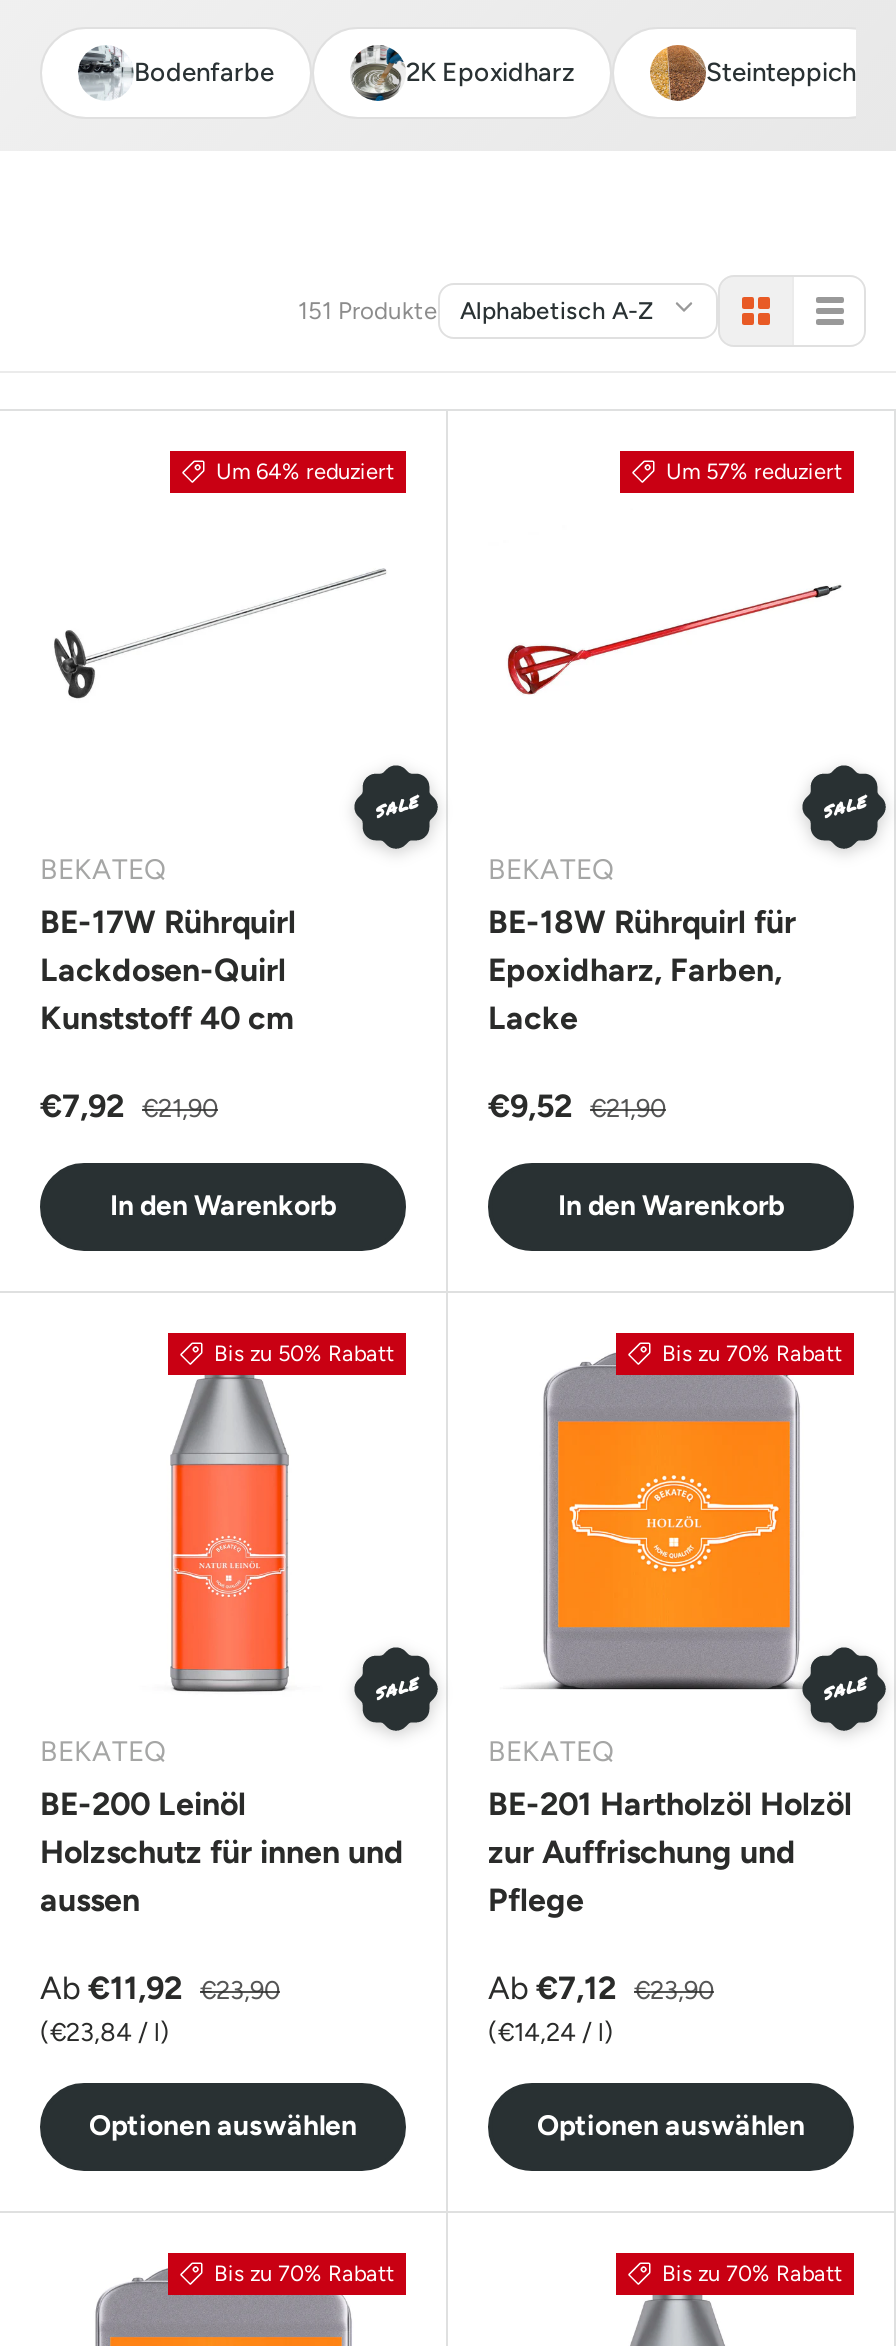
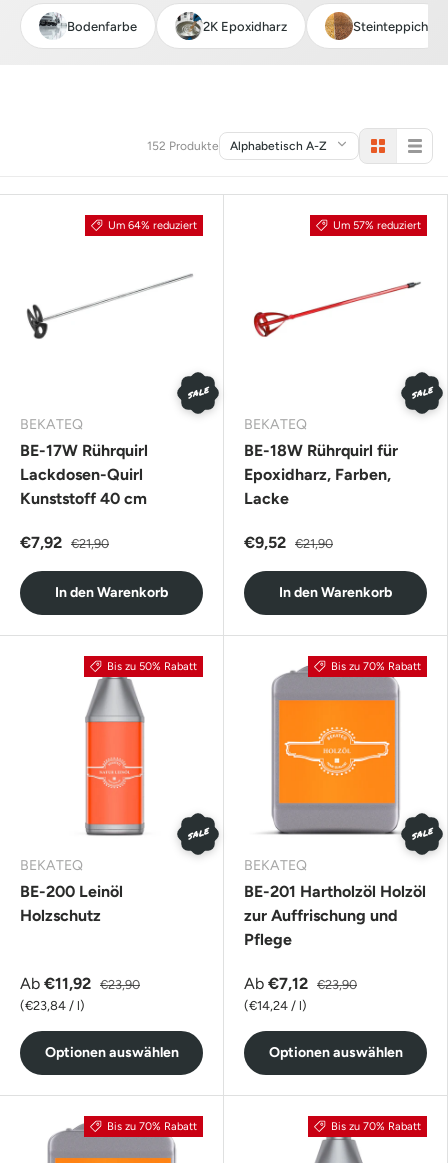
- 151 Produkte
+ 152 Produkte

- Holzschutz für innen und
- aussen
+ Holzschutz
